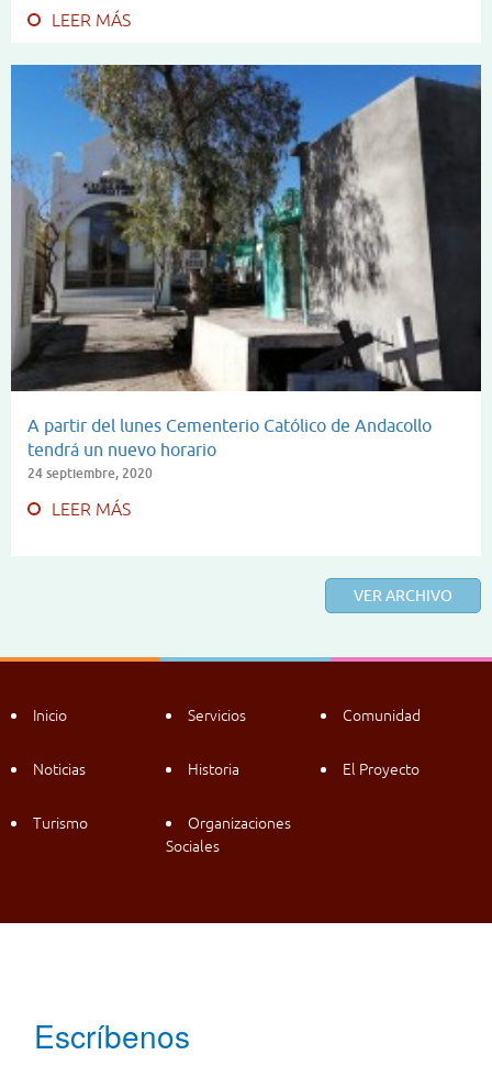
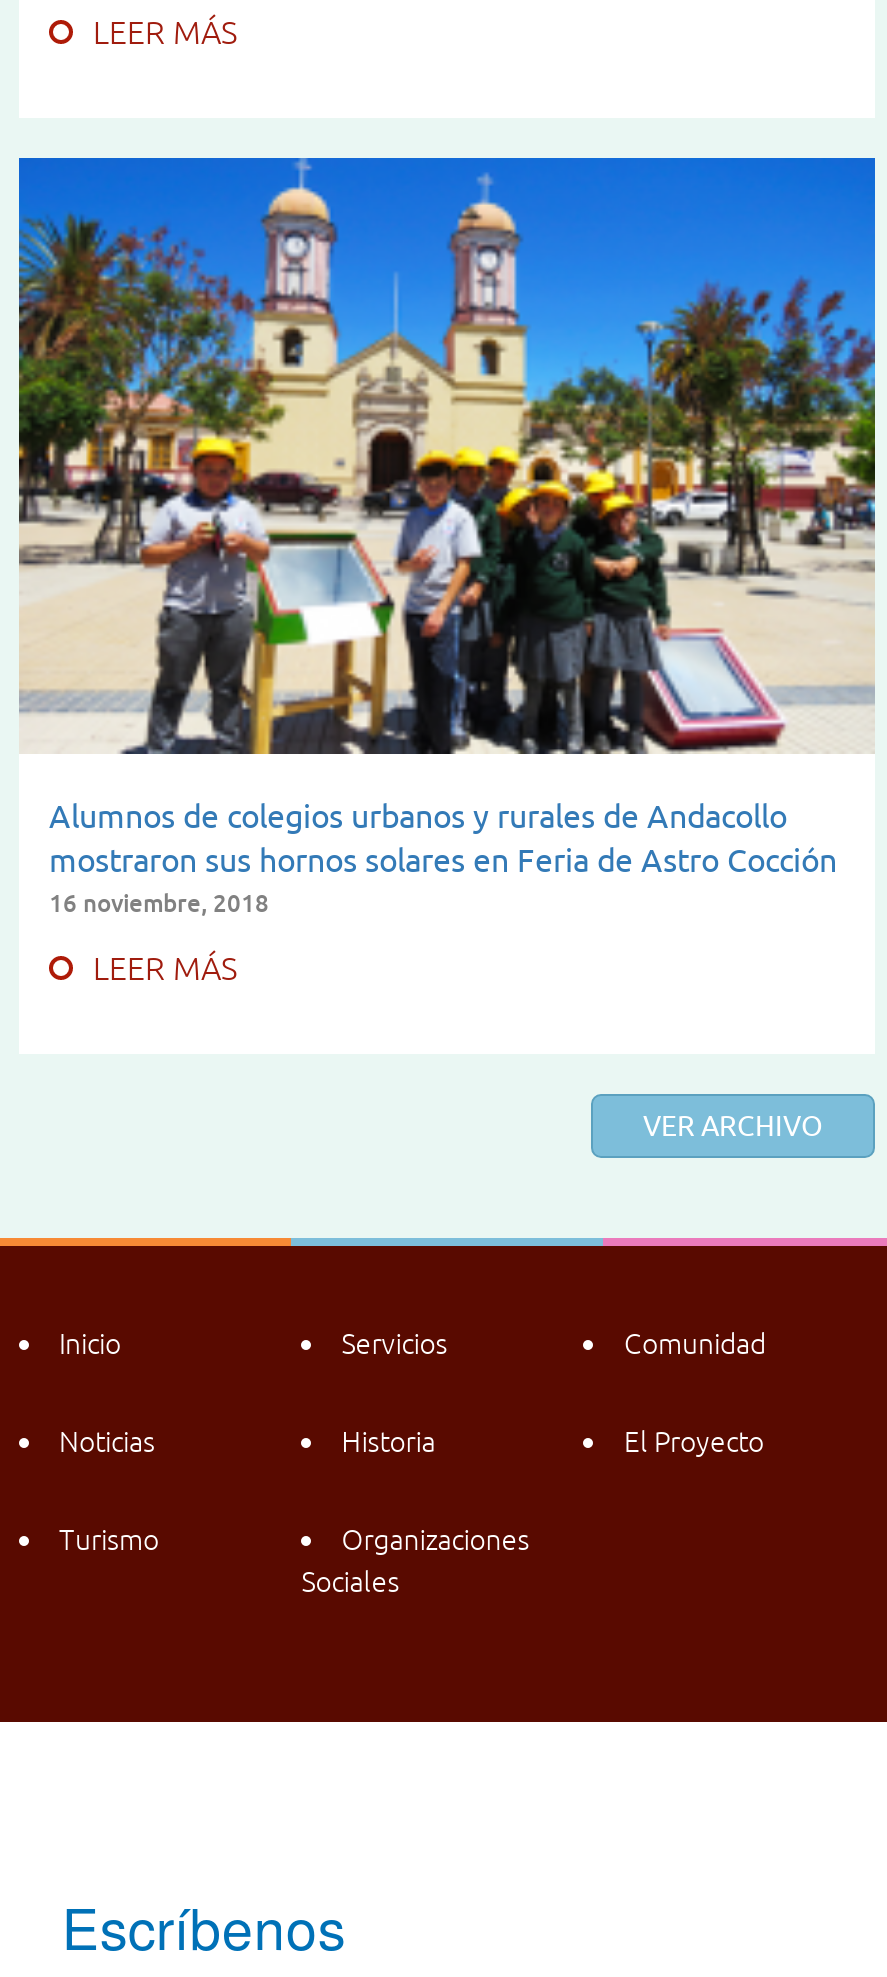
- [image]
- A partir del lunes Cementerio Católico de Andacollo
- tendrá un nuevo horario
- 24 septiembre, 2020
+ [image]
+ Alumnos de colegios urbanos y rurales de Andacollo
+ mostraron sus hornos solares en Feria de Astro Cocción
+ 16 noviembre, 2018
